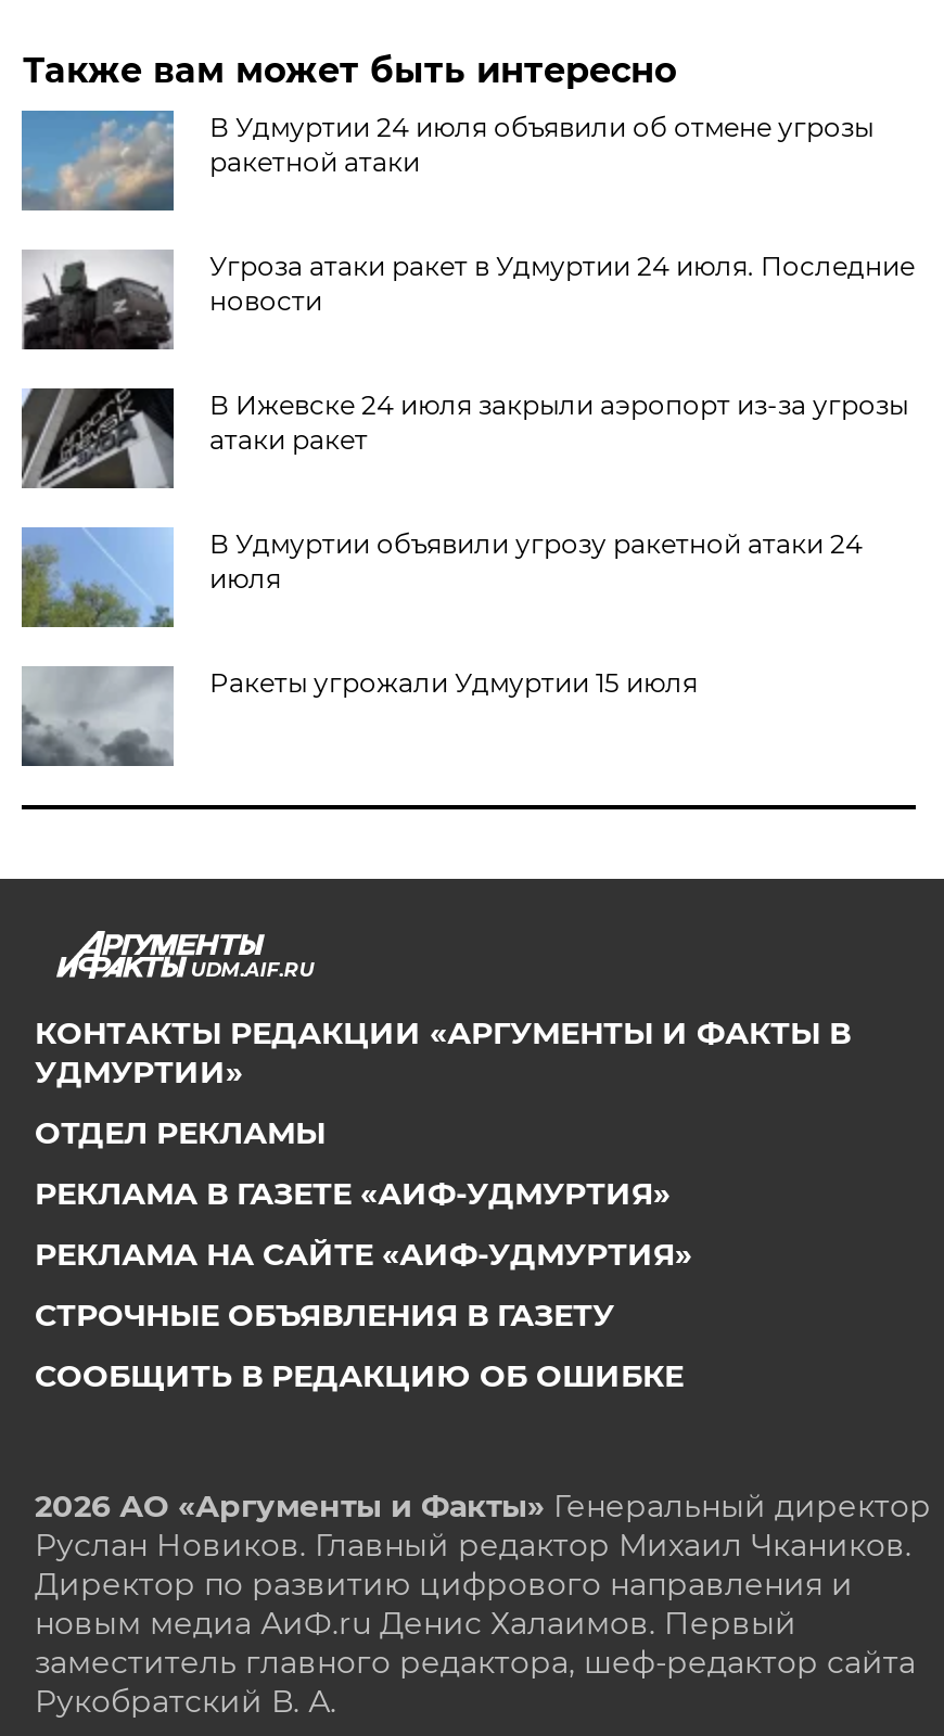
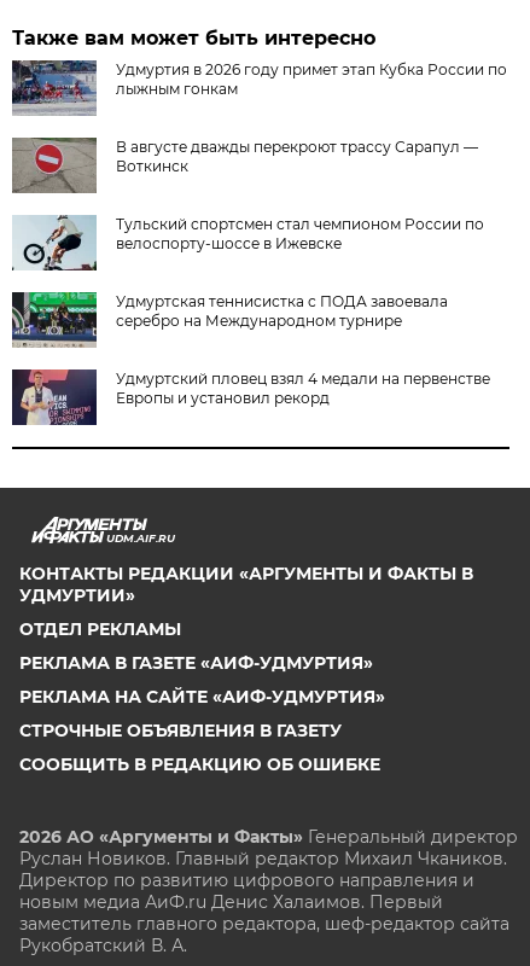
- [image]
- В Удмуртии 24 июля объявили об отмене угрозы
- ракетной атаки
+ [image]
+ Удмуртия в 2026 году примет этап Кубка России по
+ лыжным гонкам

- [image]
- Угроза атаки ракет в Удмуртии 24 июля. Последние
- новости
+ [image]
+ В августе дважды перекроют трассу Сарапул —
+ Воткинск

- [image]
- В Ижевске 24 июля закрыли аэропорт из-за угрозы
- атаки ракет
+ [image]
+ Тульский спортсмен стал чемпионом России по
+ велоспорту-шоссе в Ижевске

- [image]
- В Удмуртии объявили угрозу ракетной атаки 24
- июля
+ [image]
+ Удмуртская теннисистка с ПОДА завоевала
+ серебро на Международном турнире

- [image]
- Ракеты угрожали Удмуртии 15 июля
+ [image]
+ Удмуртский пловец взял 4 медали на первенстве
+ Европы и установил рекорд
